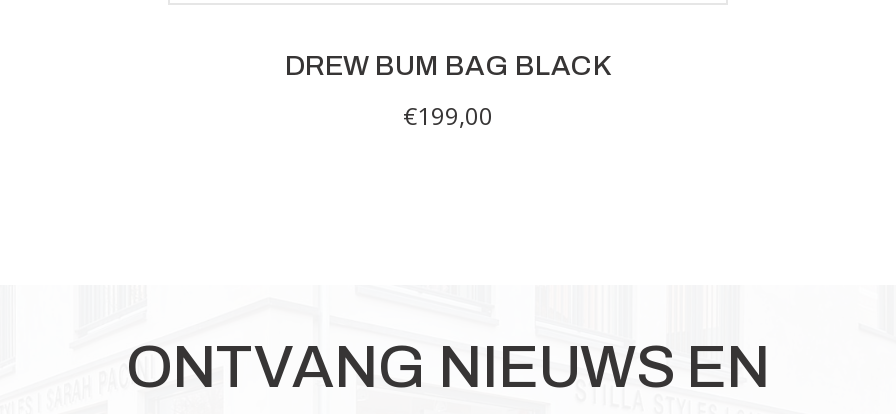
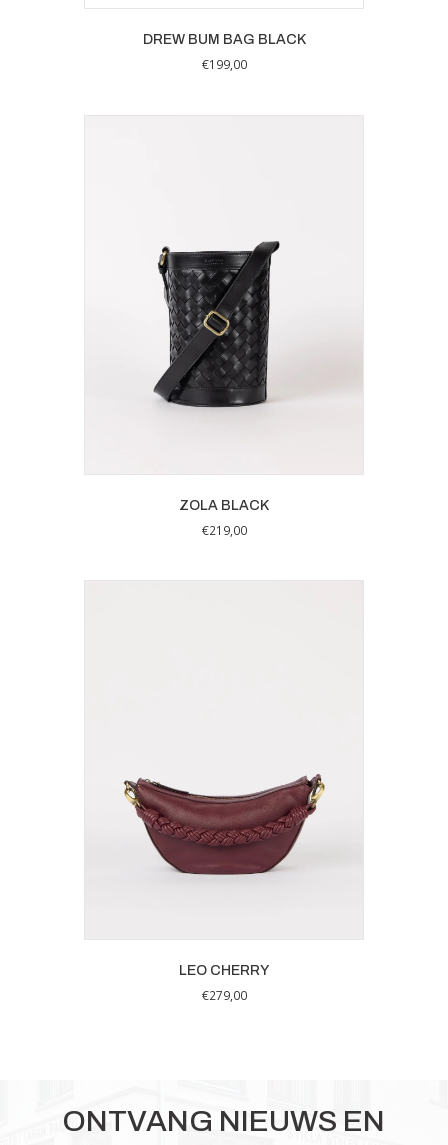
+ [image]

+ [image]

+ ZOLA BLACK
+ €219,00

+ LEO CHERRY
+ €279,00
